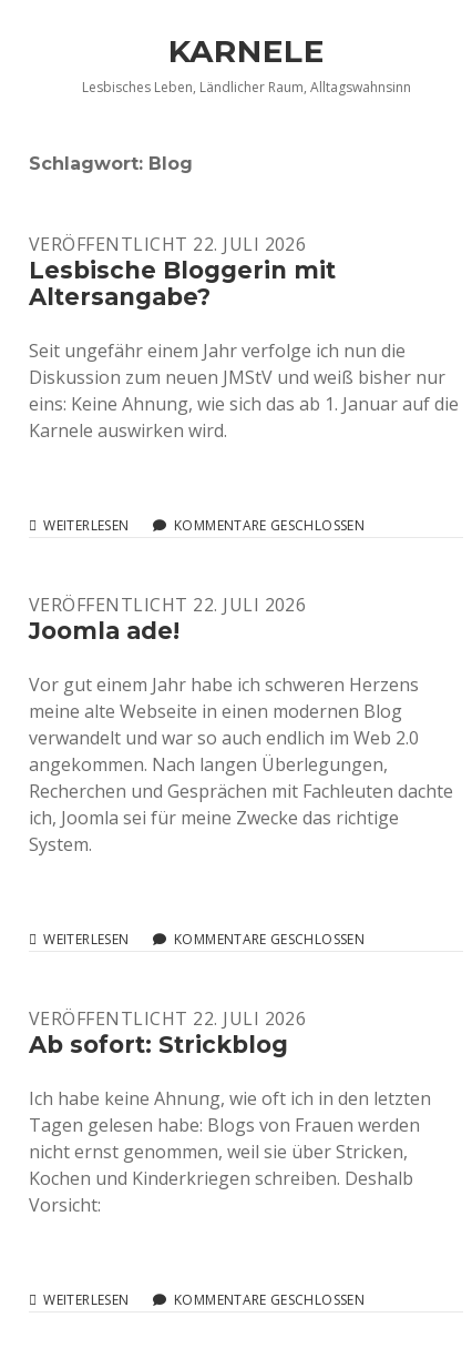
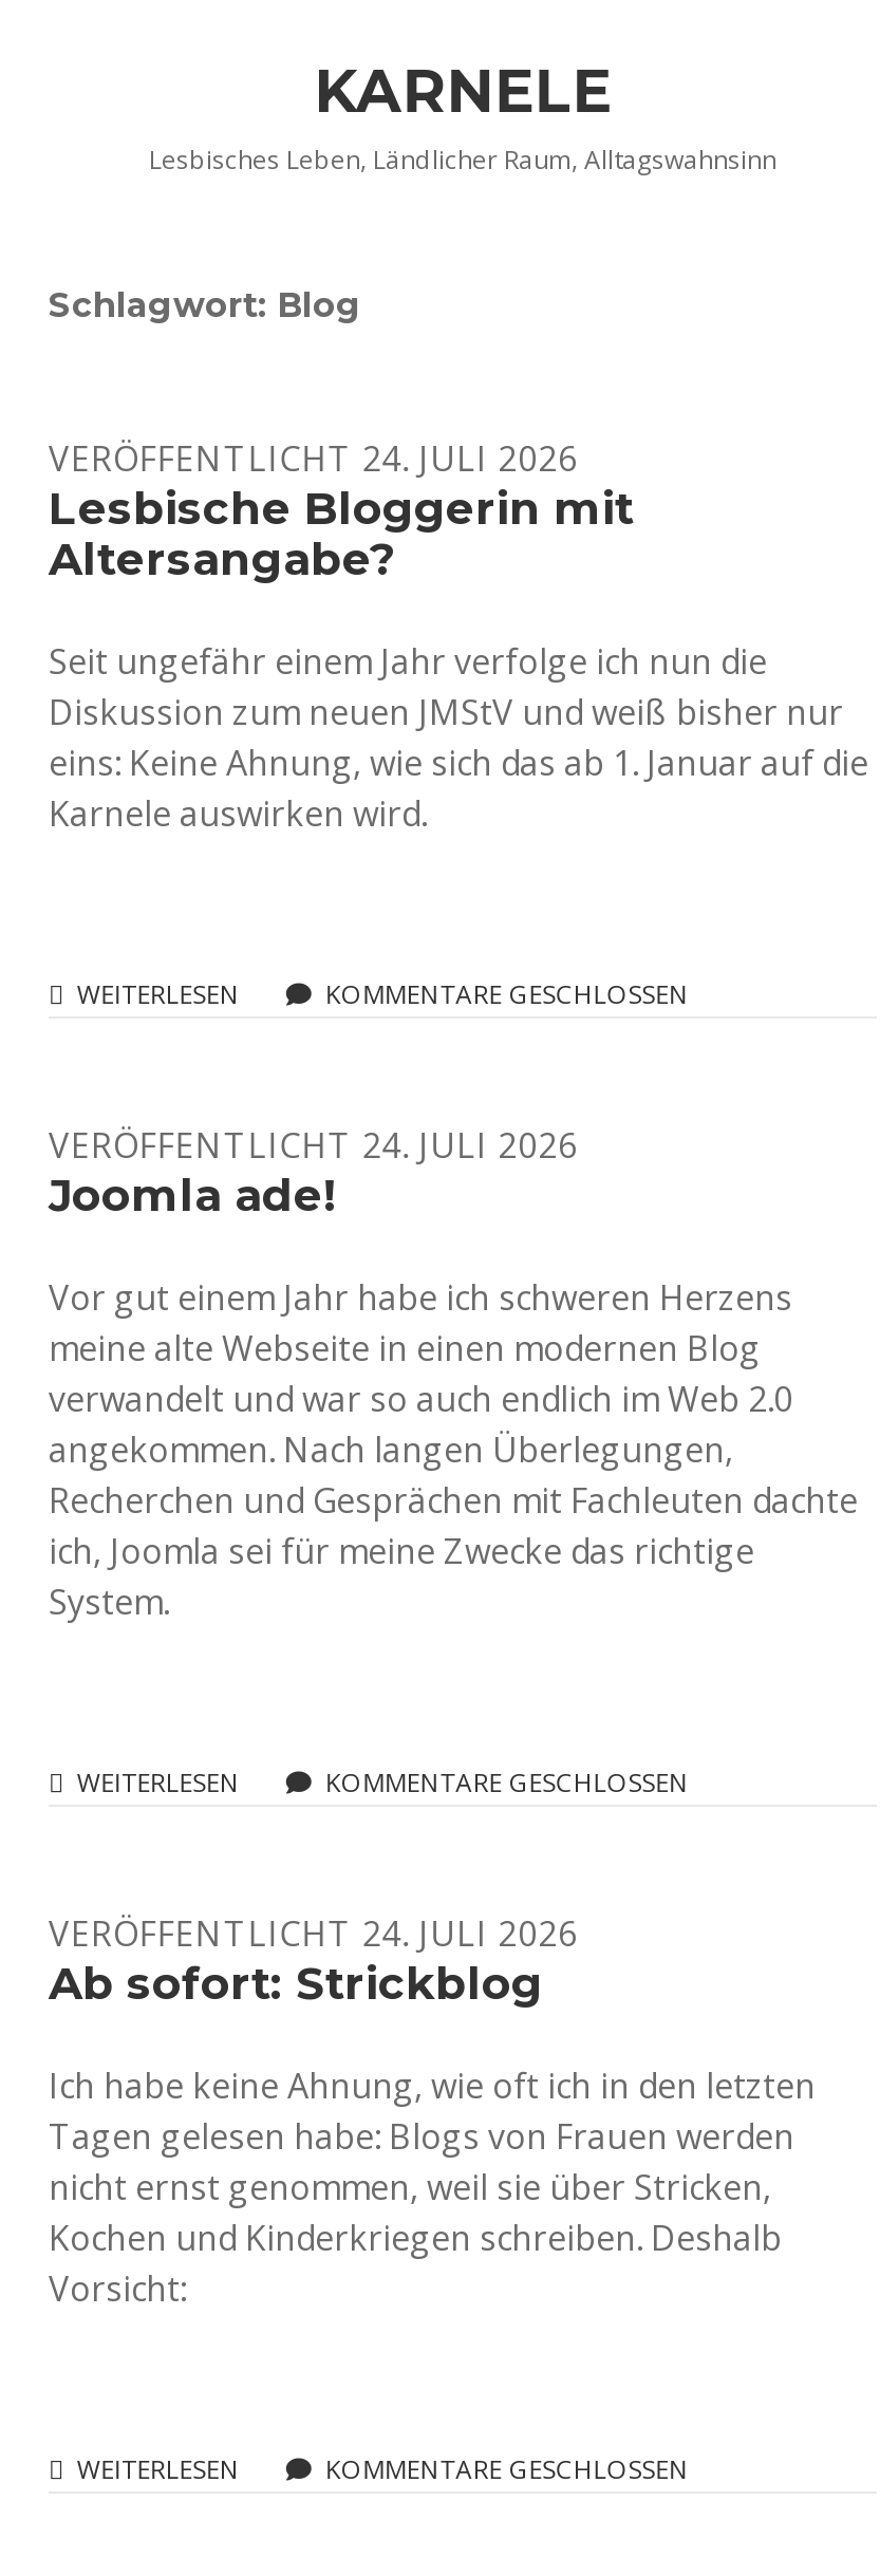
- VERÖFFENTLICHT 22. JULI 2026
+ VERÖFFENTLICHT 24. JULI 2026

- VERÖFFENTLICHT 22. JULI 2026
+ VERÖFFENTLICHT 24. JULI 2026

- VERÖFFENTLICHT 22. JULI 2026
+ VERÖFFENTLICHT 24. JULI 2026
